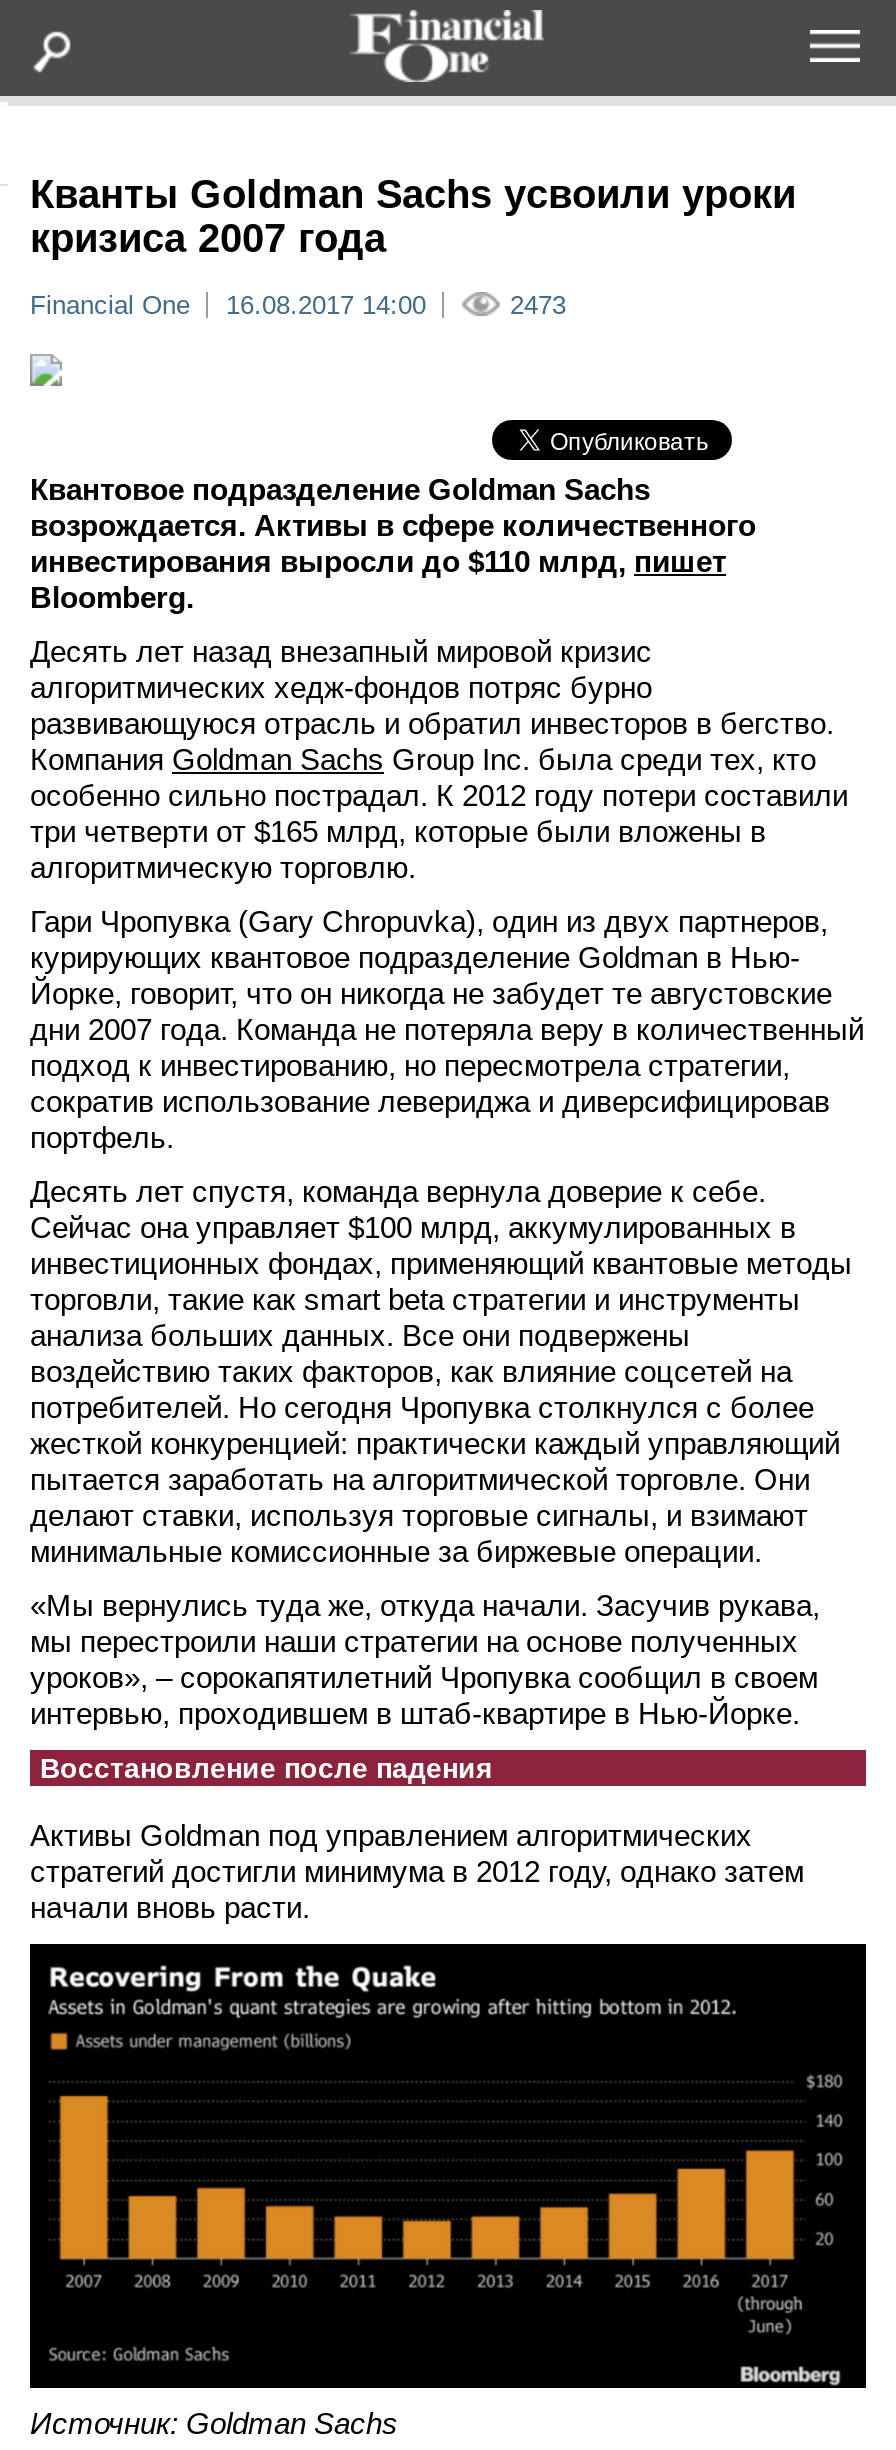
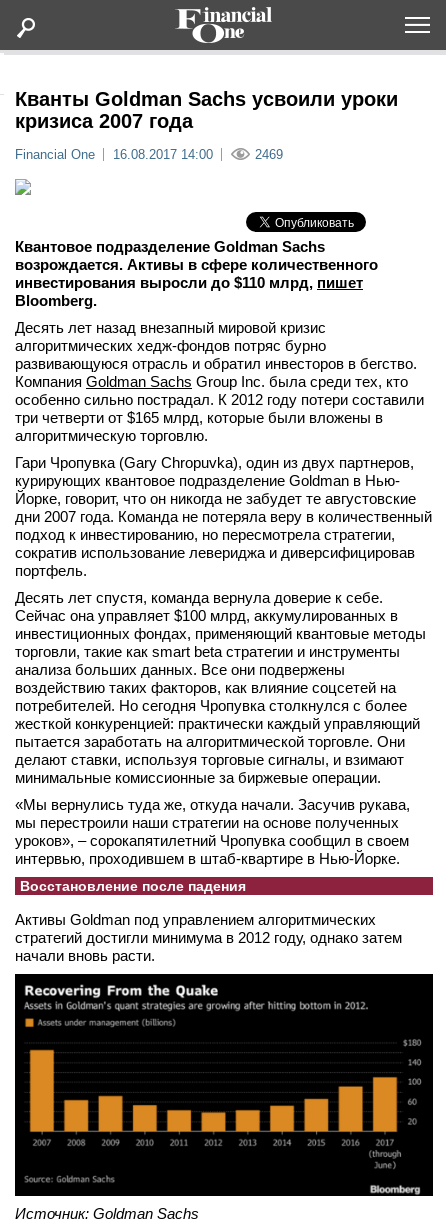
- 2473
+ 2469
